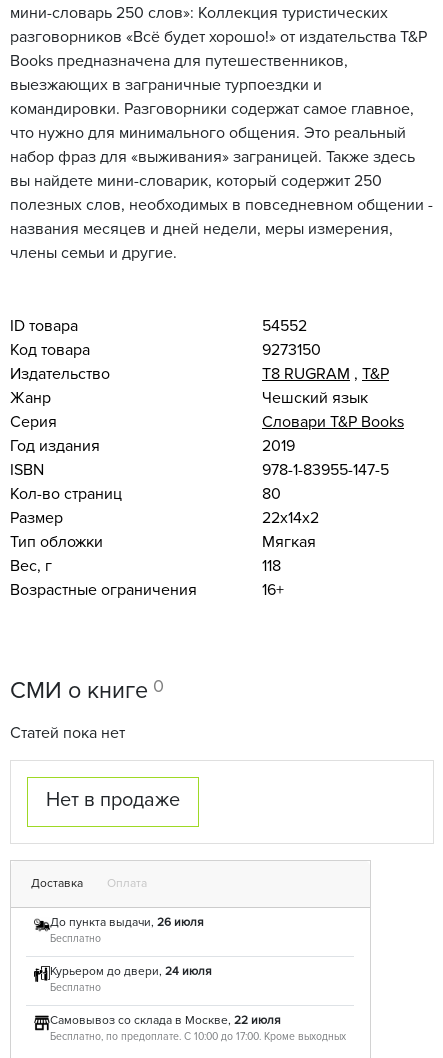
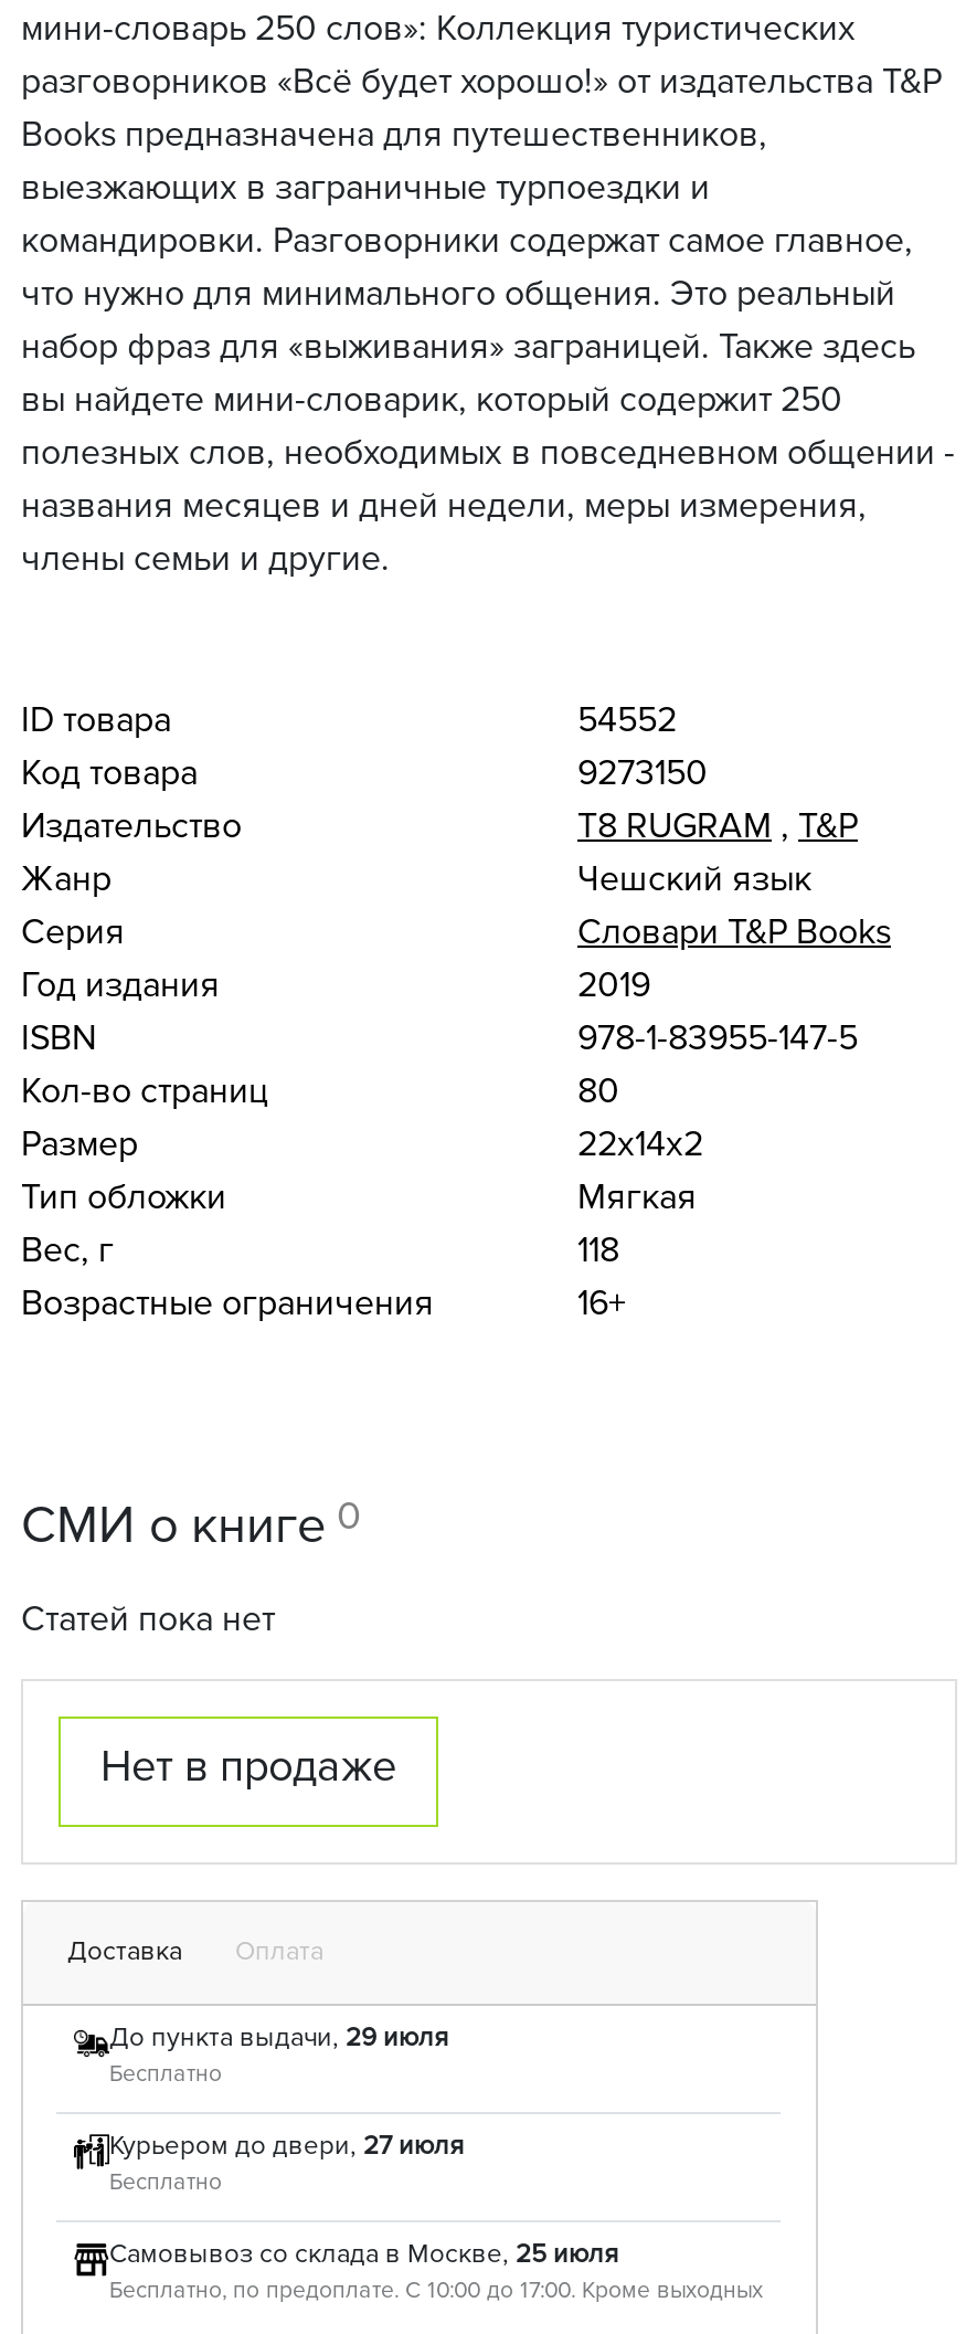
- До пункта выдачи, 26 июля
+ До пункта выдачи, 29 июля

- Курьером до двери, 24 июля
+ Курьером до двери, 27 июля

- Самовывоз со склада в Москве, 22 июля
+ Самовывоз со склада в Москве, 25 июля
